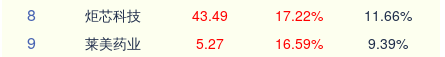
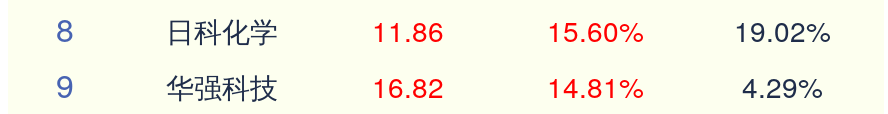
- 炬芯科技
- 43.49
- 17.22%
- 11.66%
+ 日科化学
+ 11.86
+ 15.60%
+ 19.02%

- 莱美药业
- 5.27
- 16.59%
- 9.39%
+ 华强科技
+ 16.82
+ 14.81%
+ 4.29%
